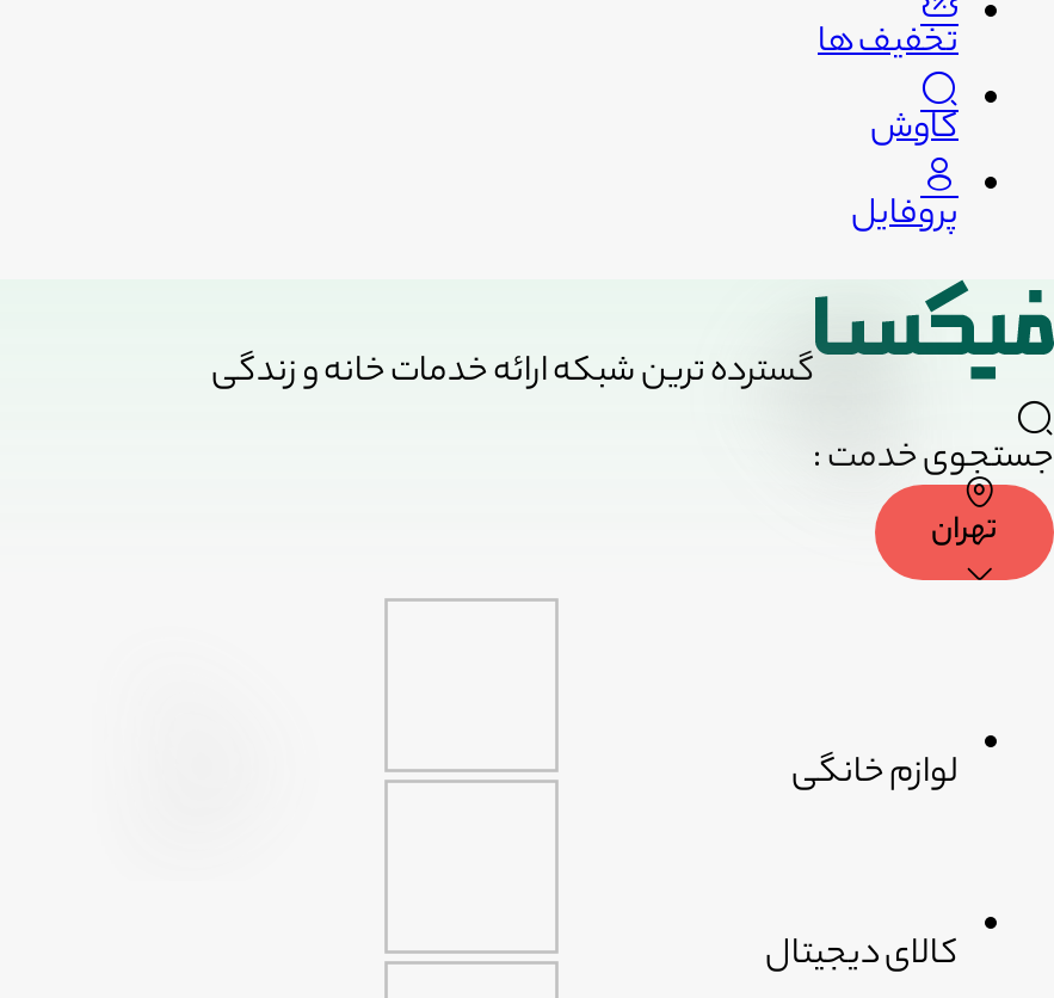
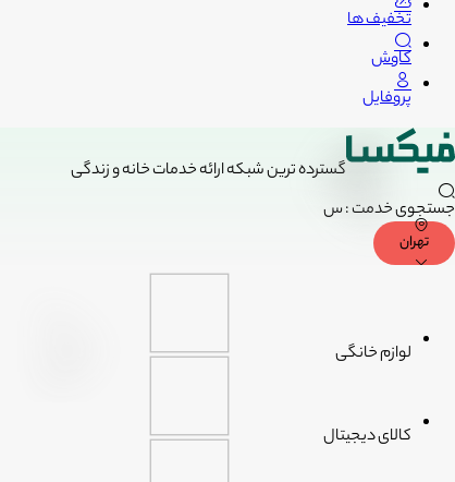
- جستجوی خدمت :
+ جستجوی خدمت : س
